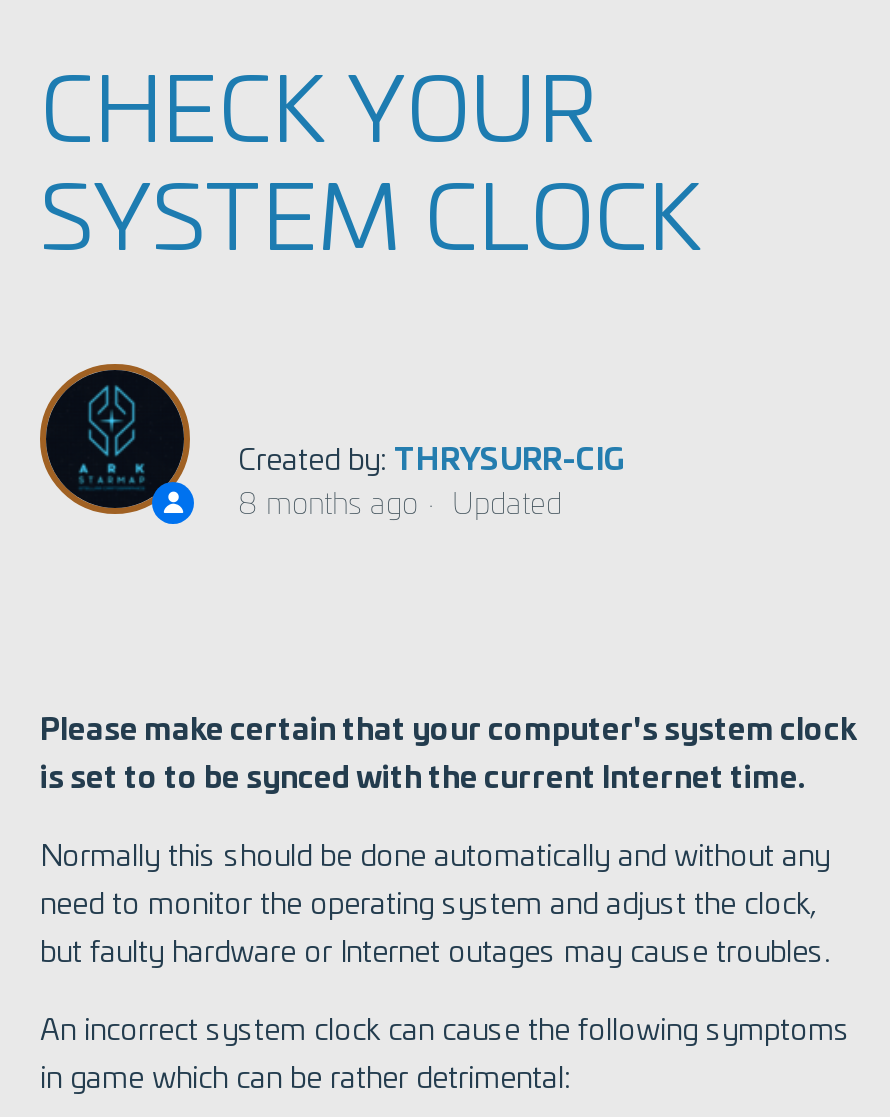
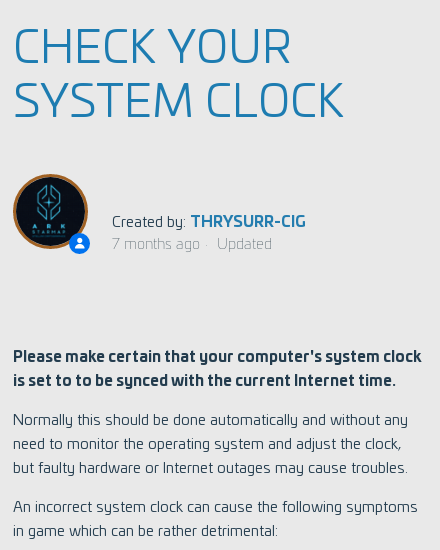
- 8 months ago Updated
+ 7 months ago Updated
